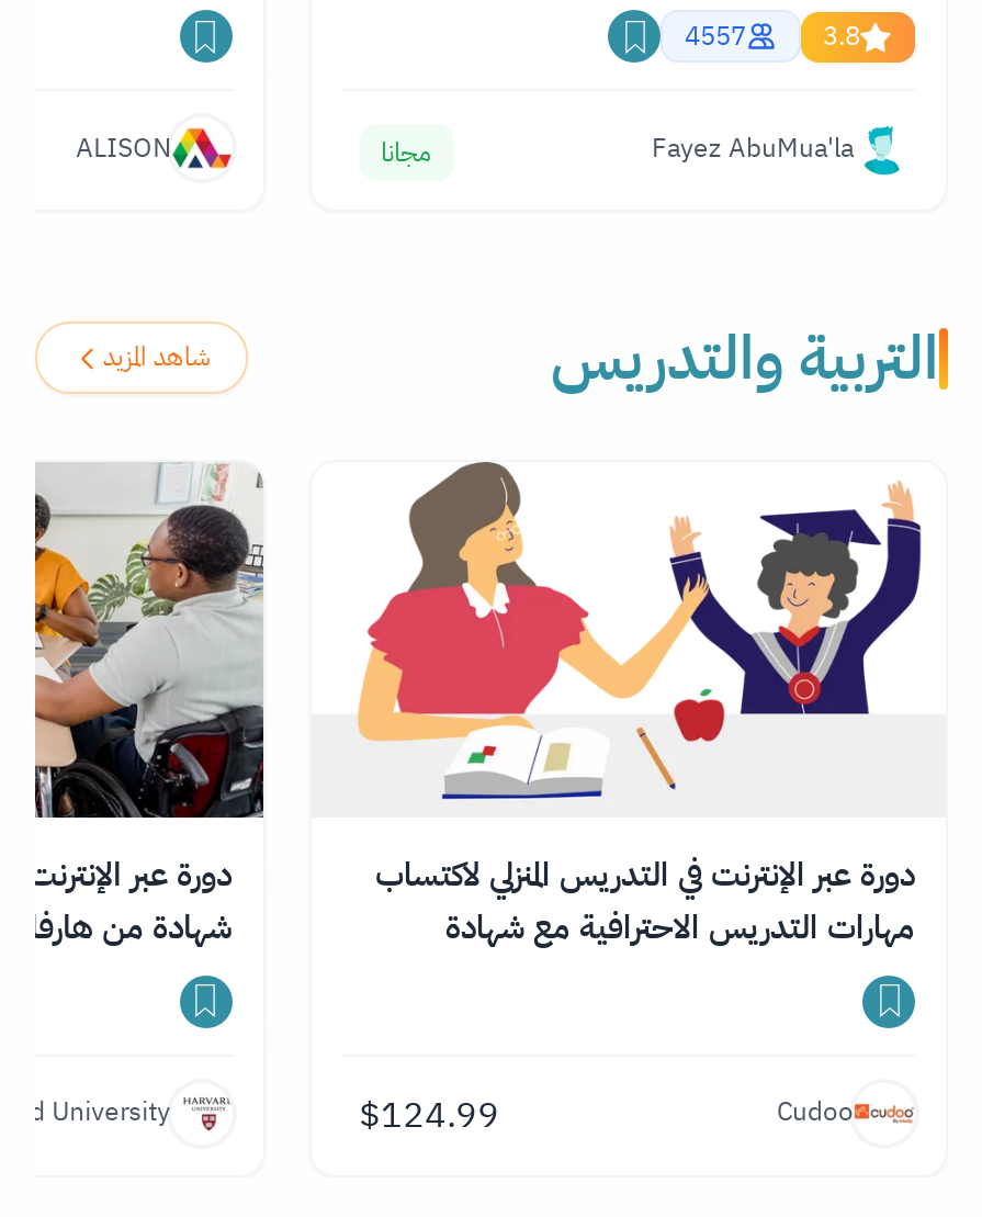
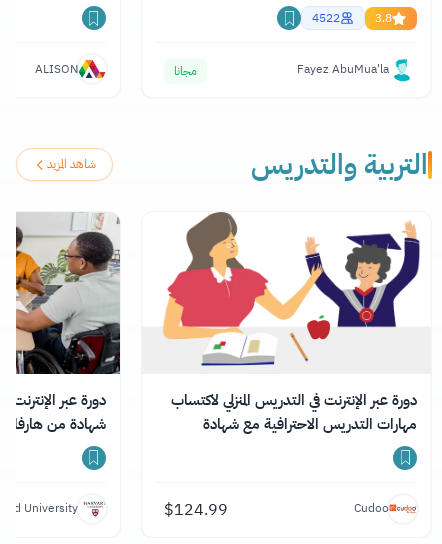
- 4557 3.8
+ 4522 3.8
